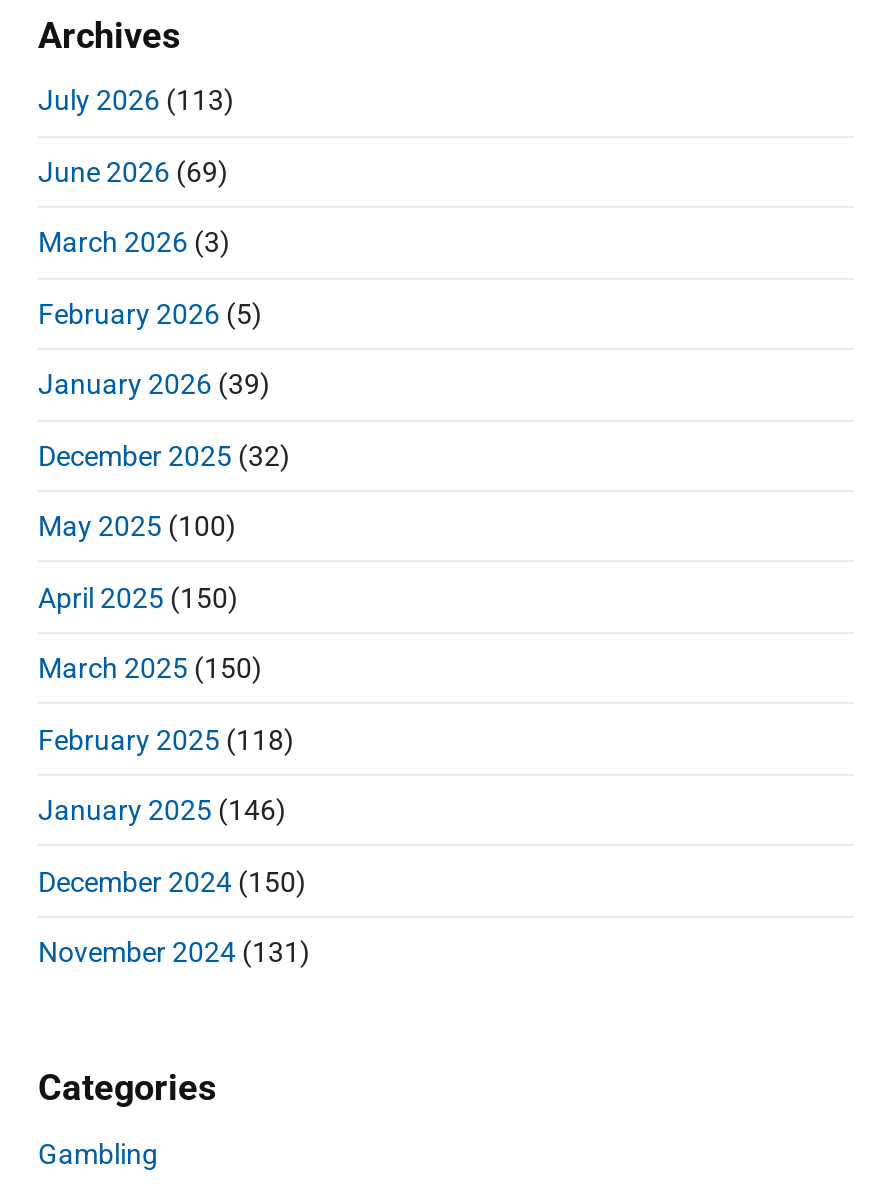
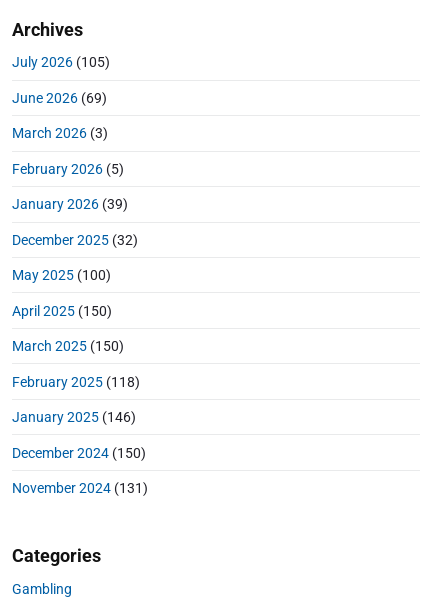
- July 2026 (113)
+ July 2026 (105)
